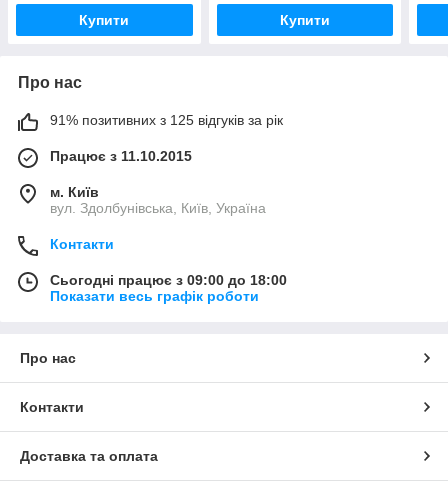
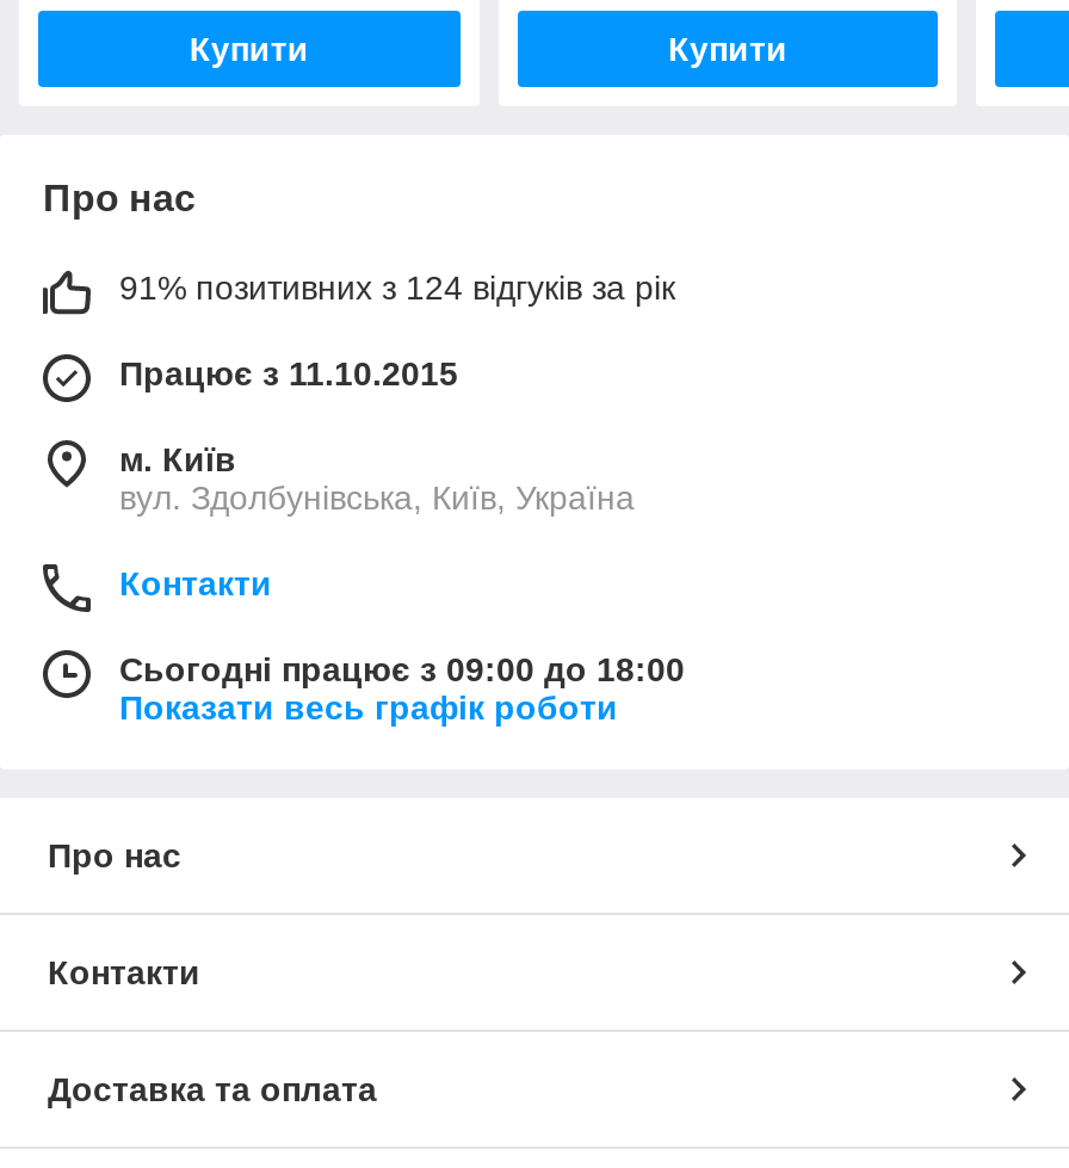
- 91% позитивних з 125 відгуків за рік
+ 91% позитивних з 124 відгуків за рік
